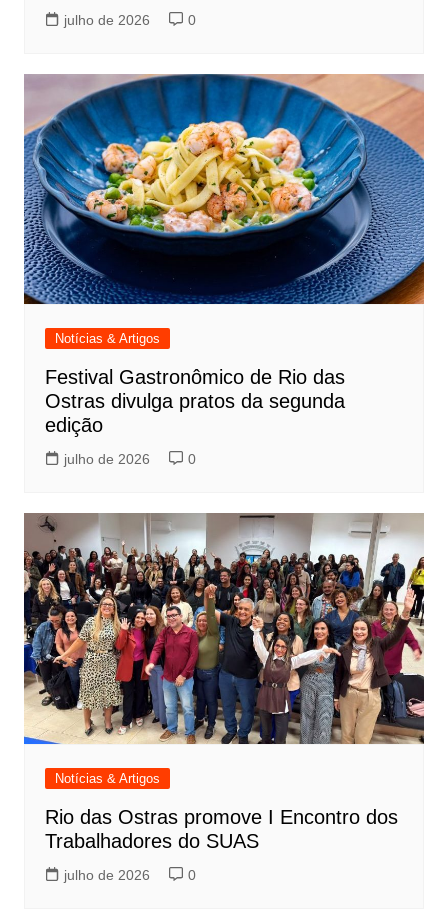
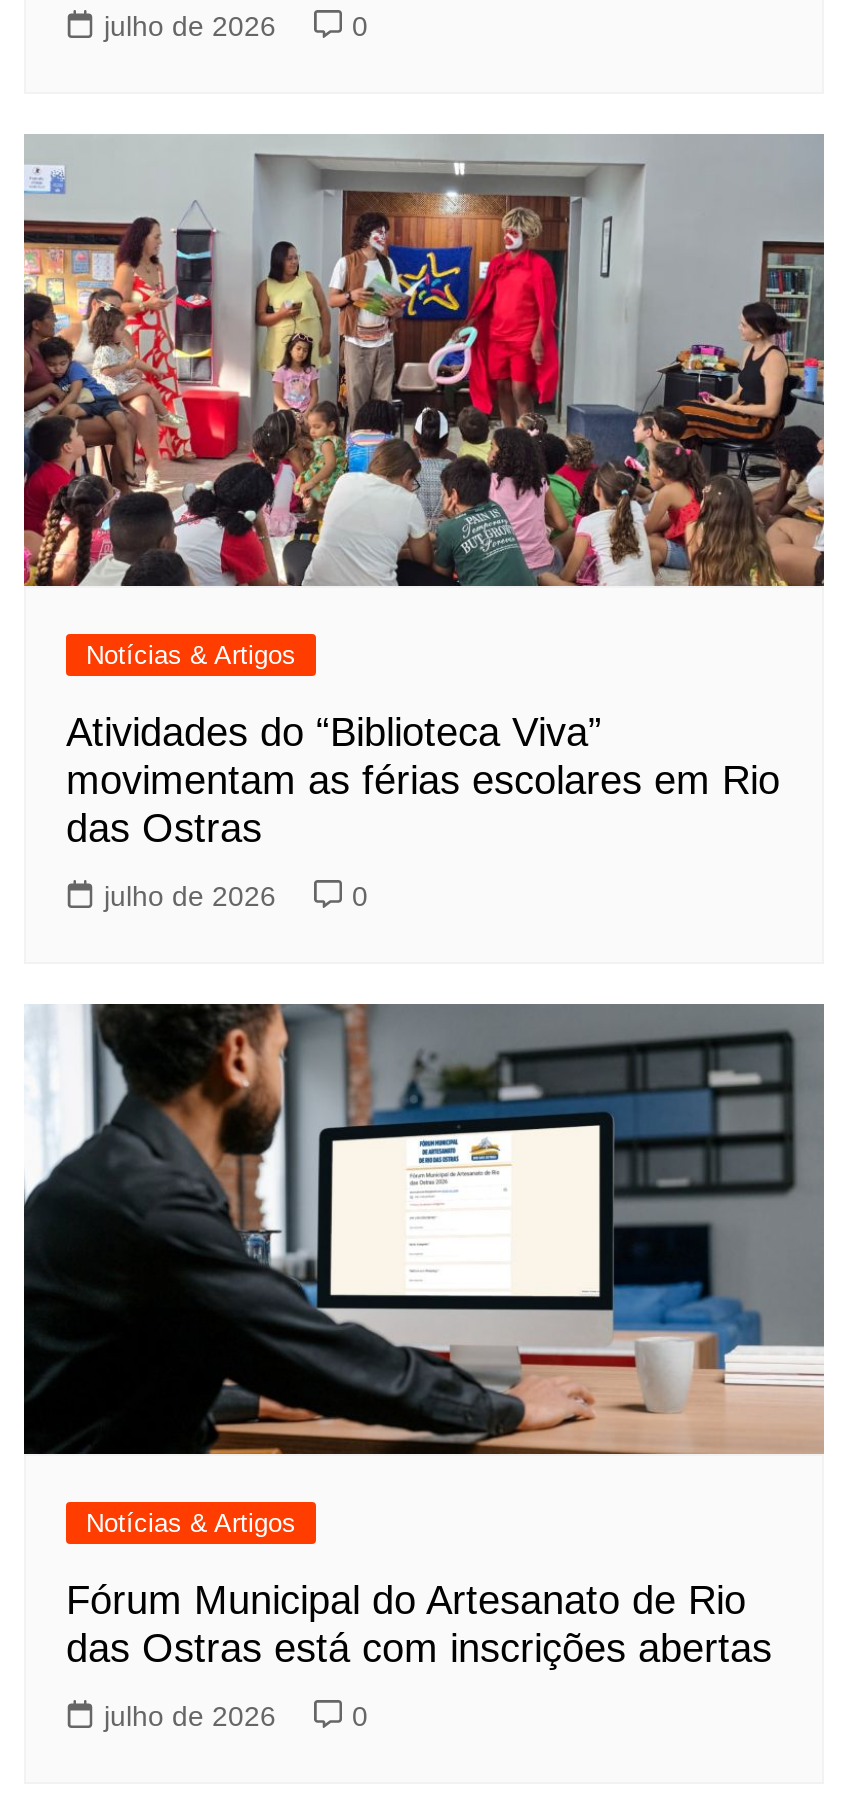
- [image]
+ [image]

- Festival Gastronômico de Rio das
- Ostras divulga pratos da segunda
- edição
+ Atividades do “Biblioteca Viva”
+ movimentam as férias escolares em Rio
+ das Ostras

- [image]
+ [image]

- Rio das Ostras promove I Encontro dos
- Trabalhadores do SUAS
+ Fórum Municipal do Artesanato de Rio
+ das Ostras está com inscrições abertas
